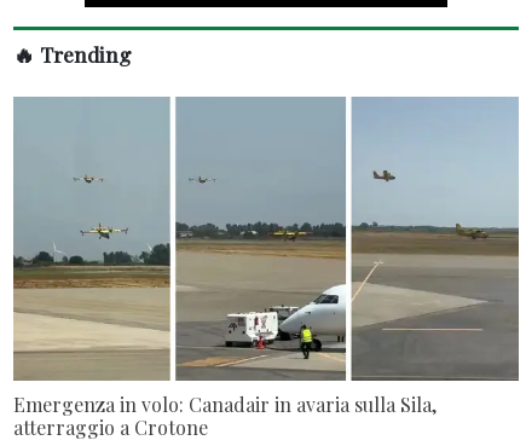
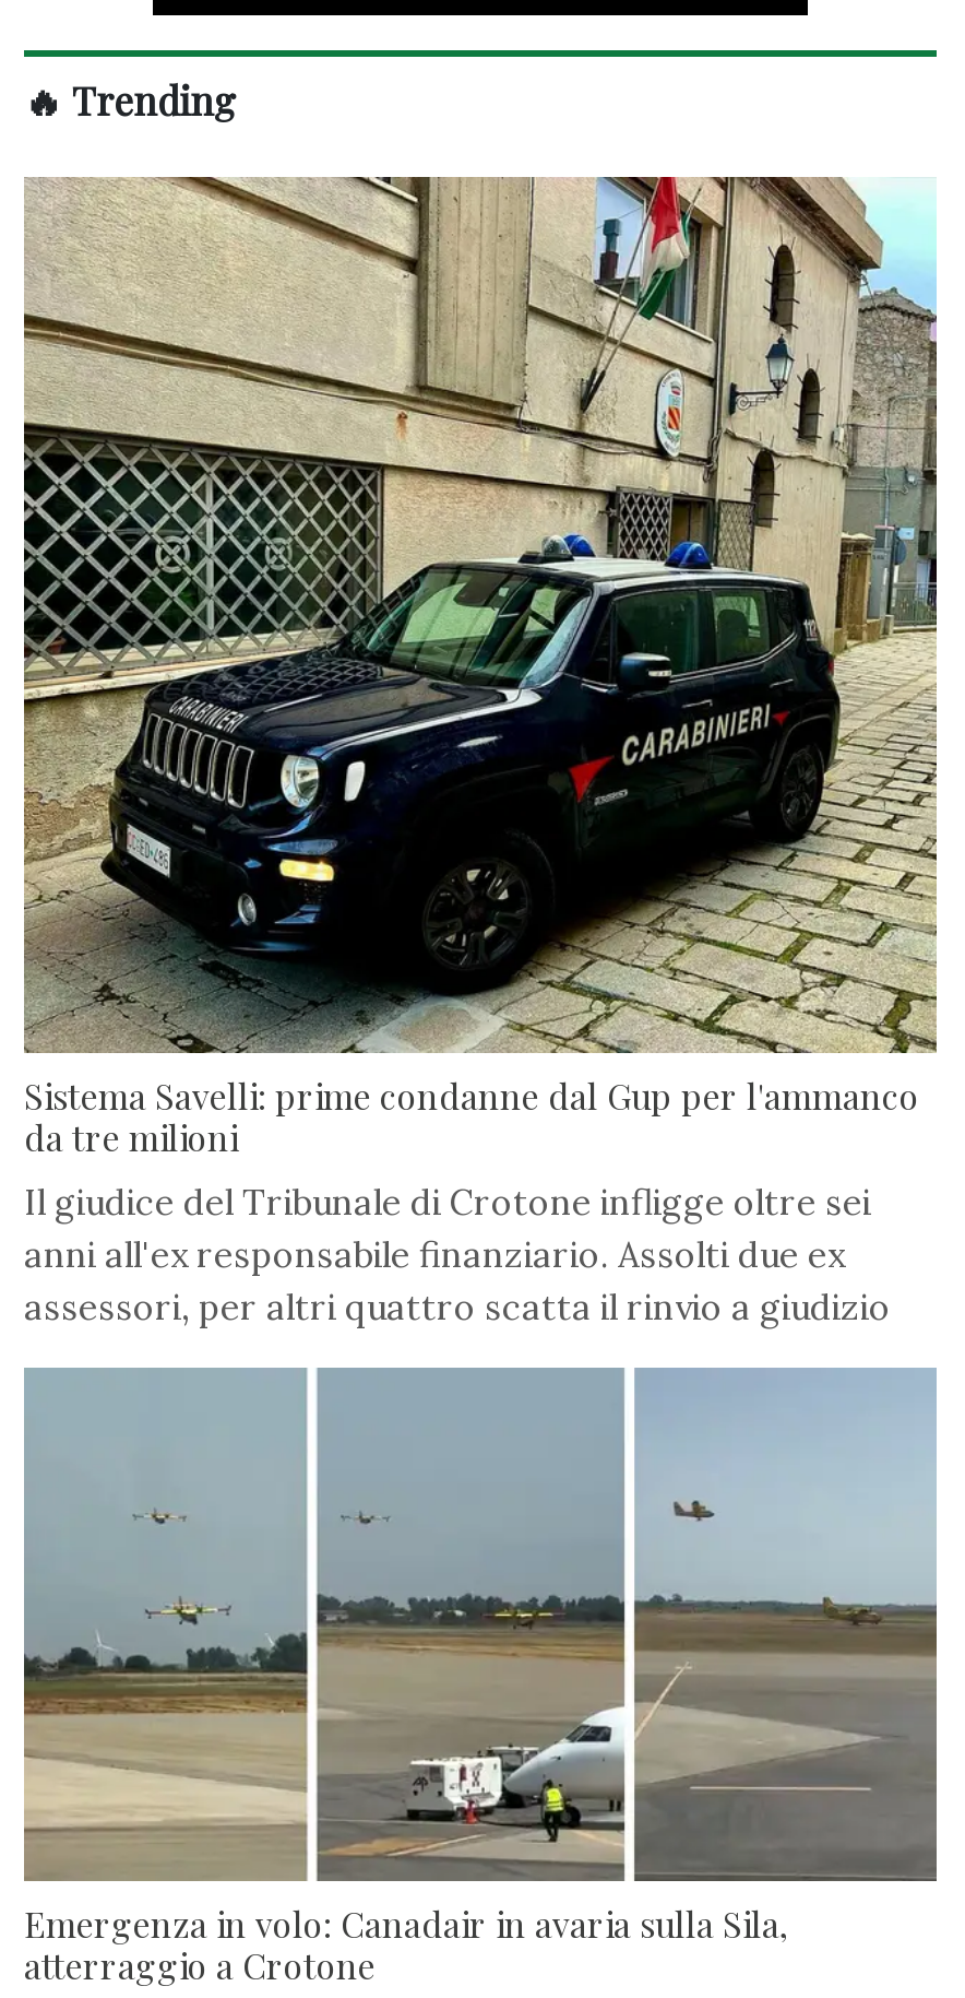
+ [image]
+ Sistema Savelli: prime condanne dal Gup per l'ammanco
+ da tre milioni
+ Il giudice del Tribunale di Crotone infligge oltre sei
+ anni all'ex responsabile finanziario. Assolti due ex
+ assessori, per altri quattro scatta il rinvio a giudizio
